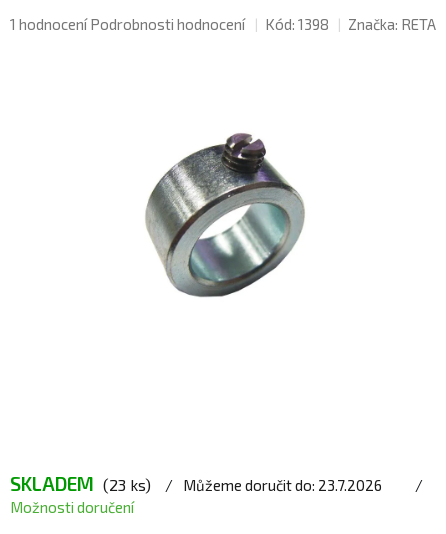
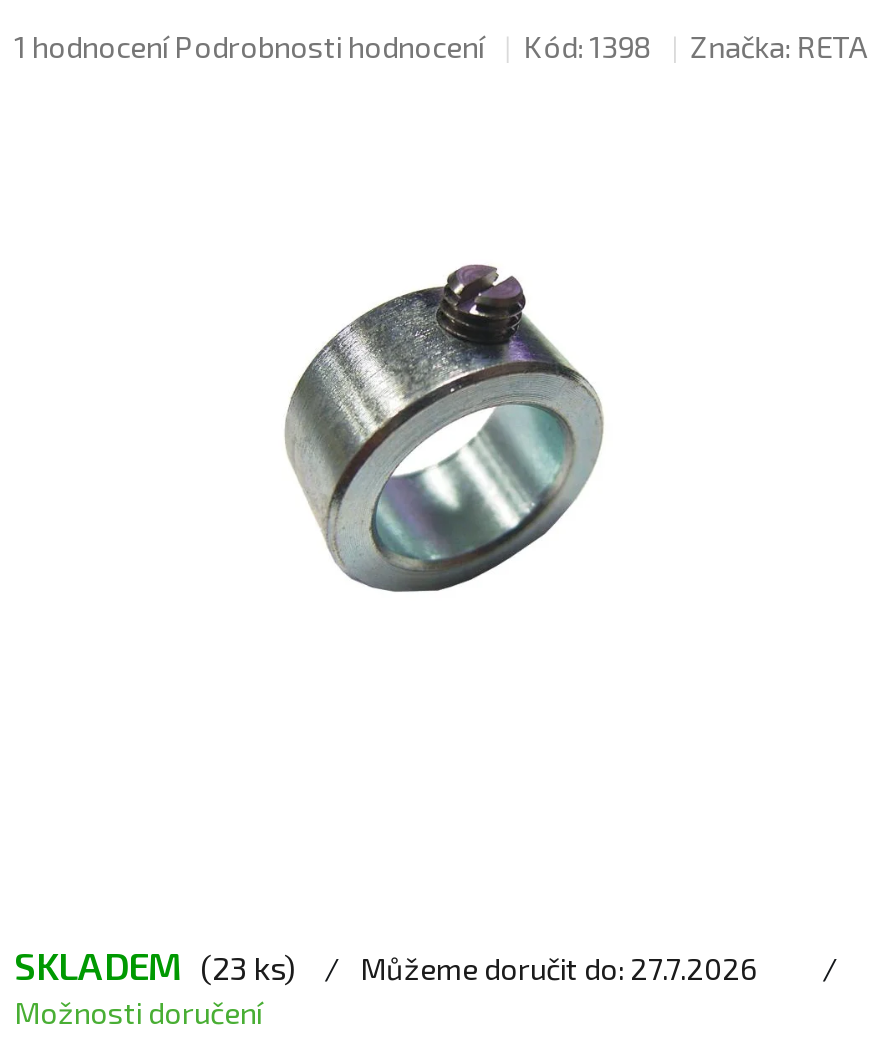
- Můžeme doručit do: 23.7.2026
+ Můžeme doručit do: 27.7.2026
